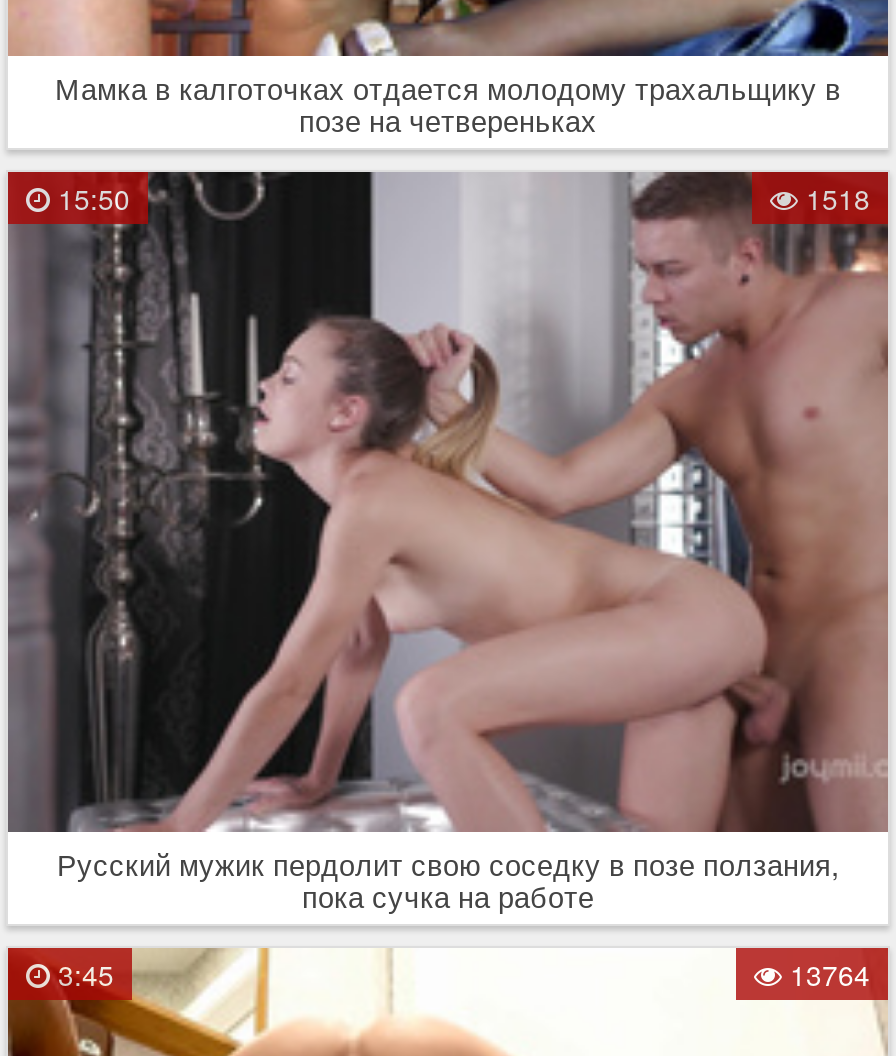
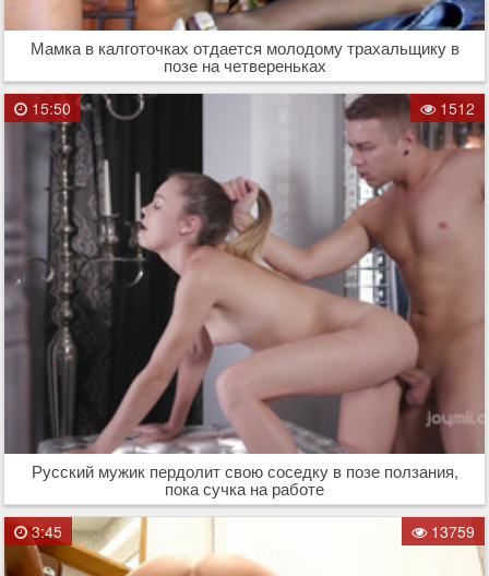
- 1518
+ 1512

- 13764
+ 13759
